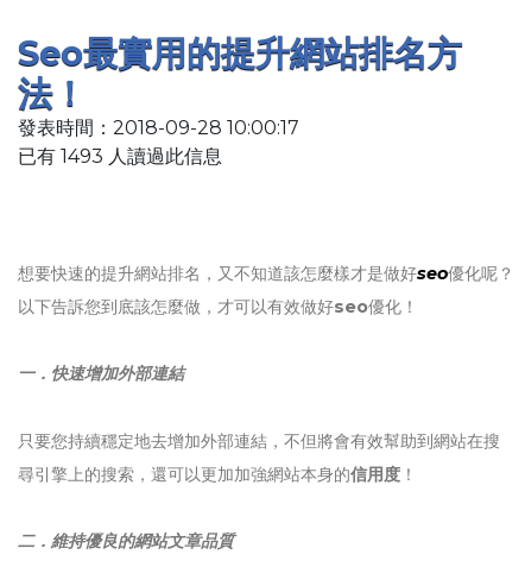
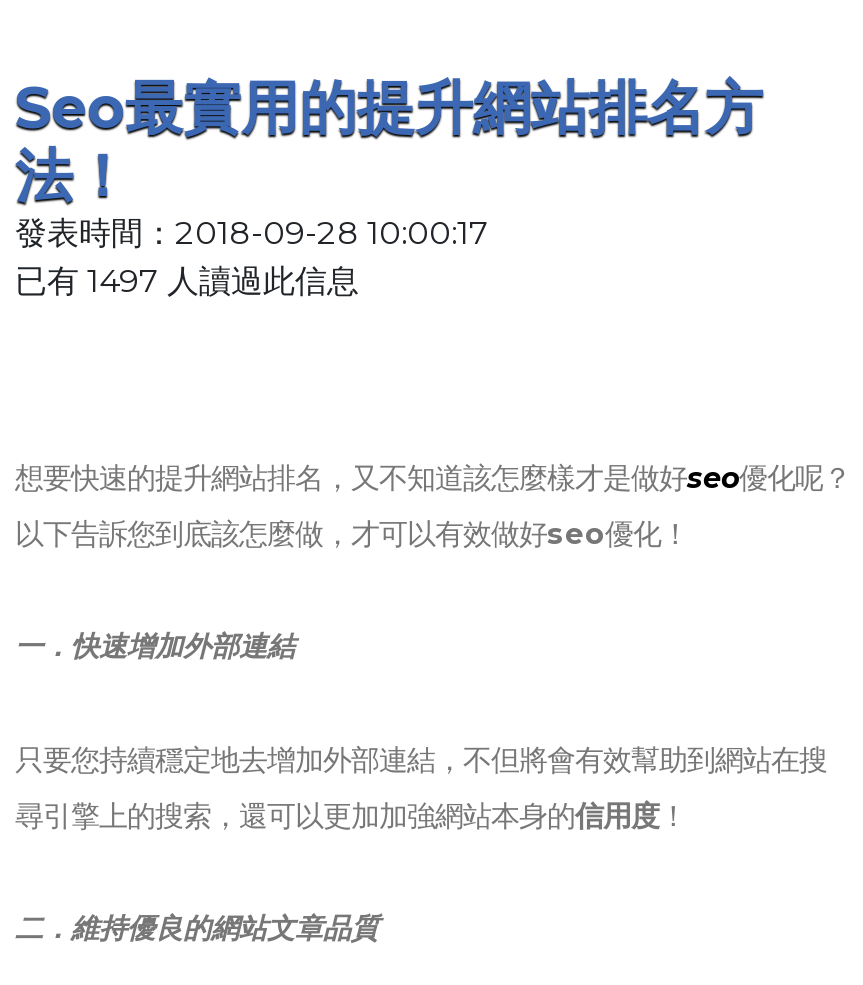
- 已有 1493 人讀過此信息
+ 已有 1497 人讀過此信息
